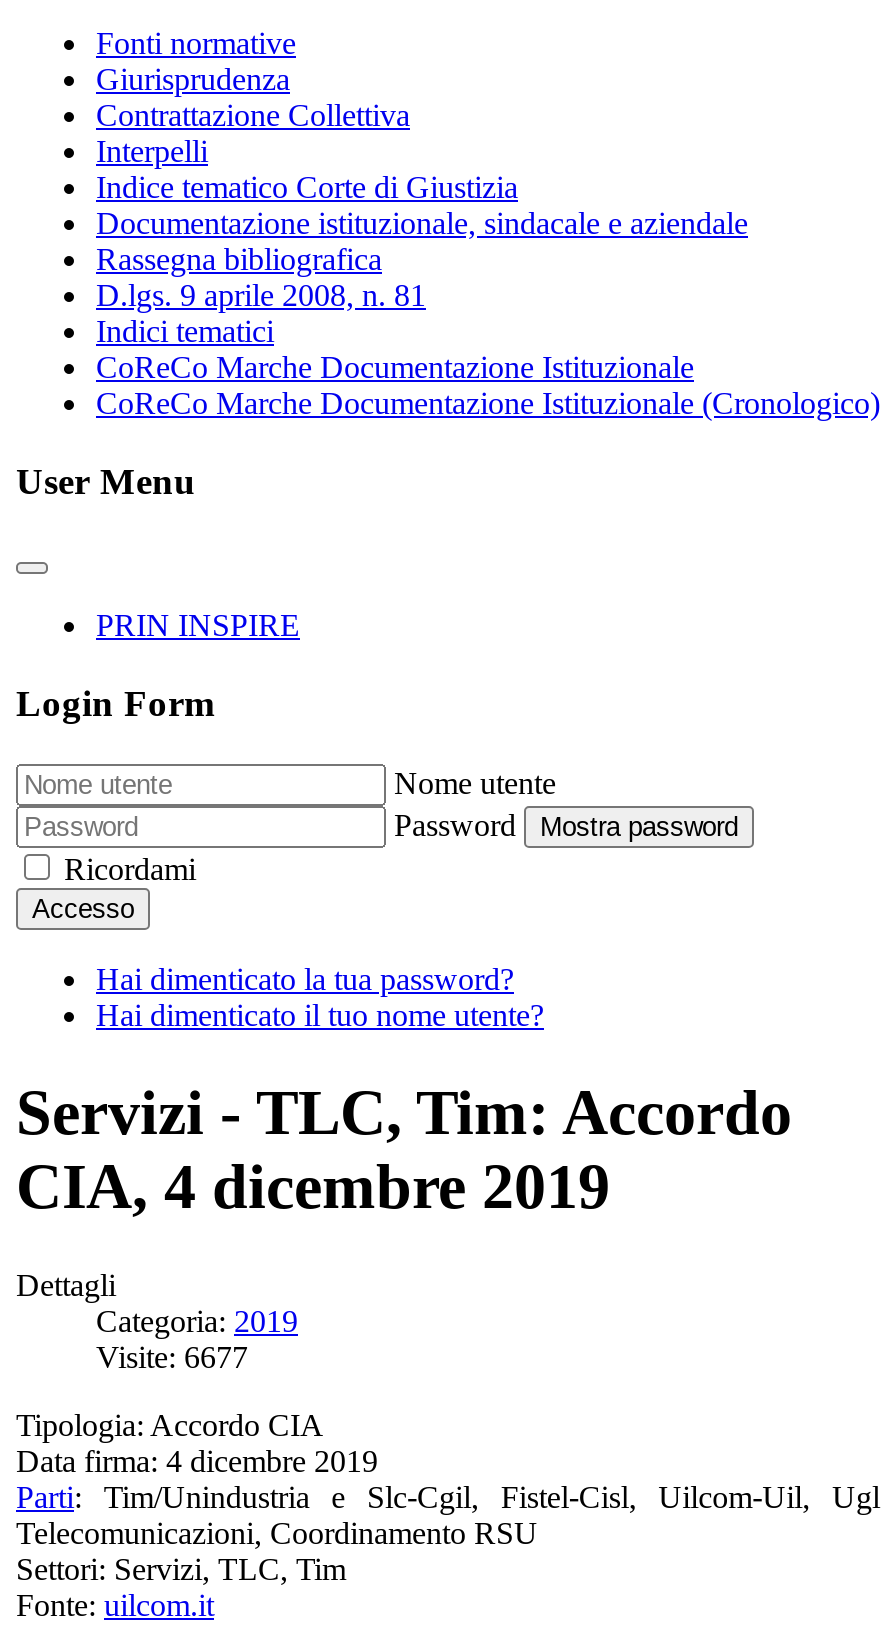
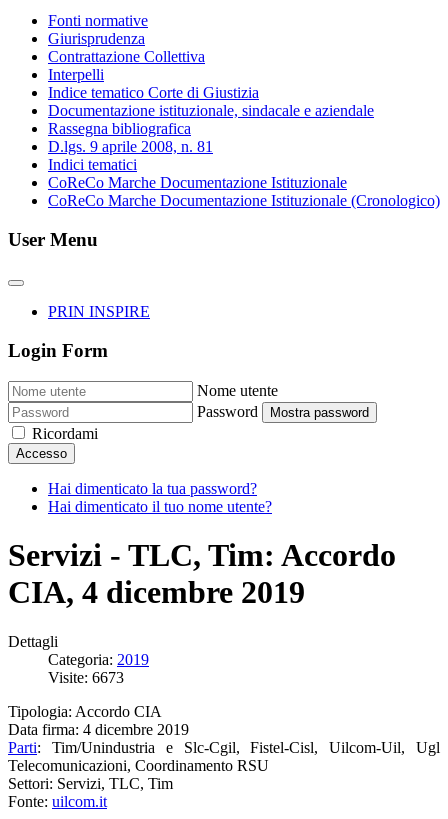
- Visite: 6677
+ Visite: 6673
